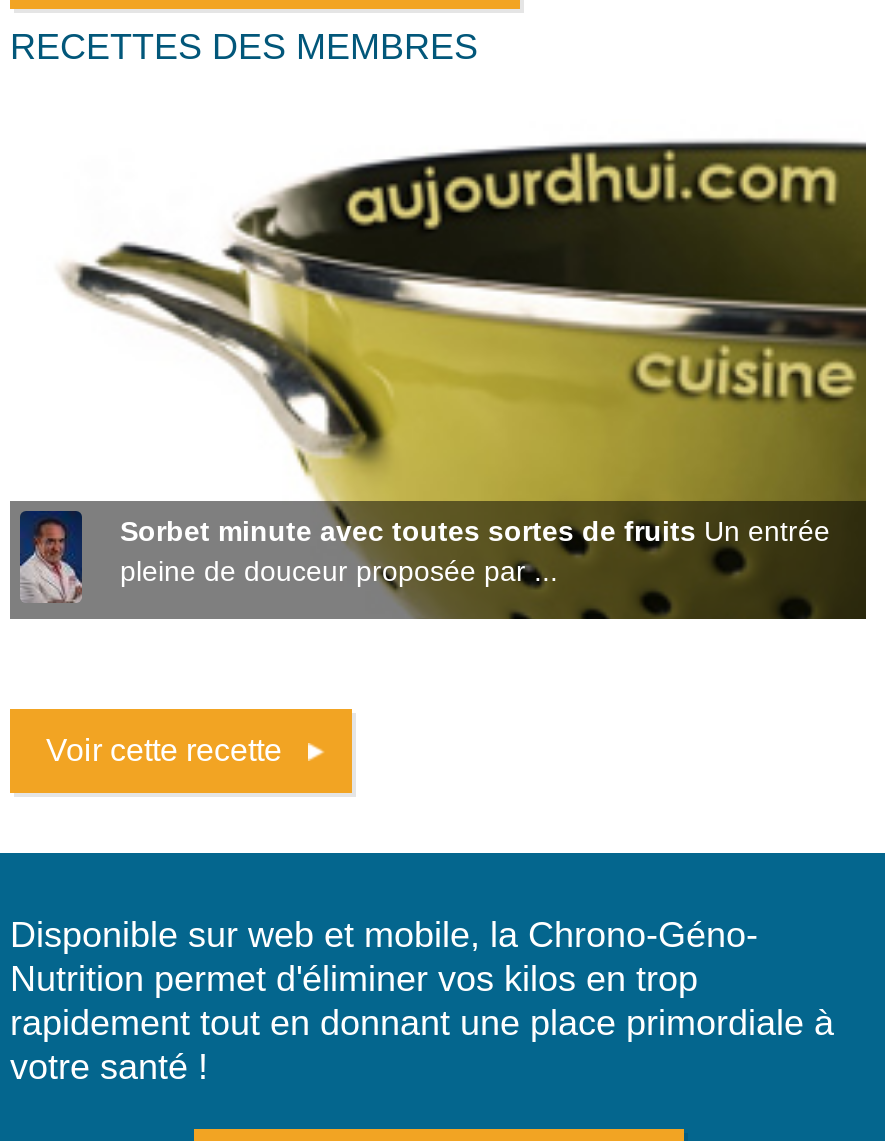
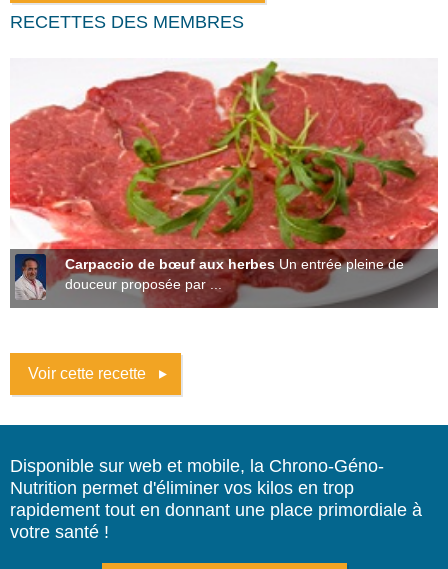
- [image]
- Sorbet minute avec toutes sortes de fruits Un entrée
- pleine de douceur proposée par ...
+ [image]
+ Carpaccio de bœuf aux herbes Un entrée pleine de
+ douceur proposée par ...
